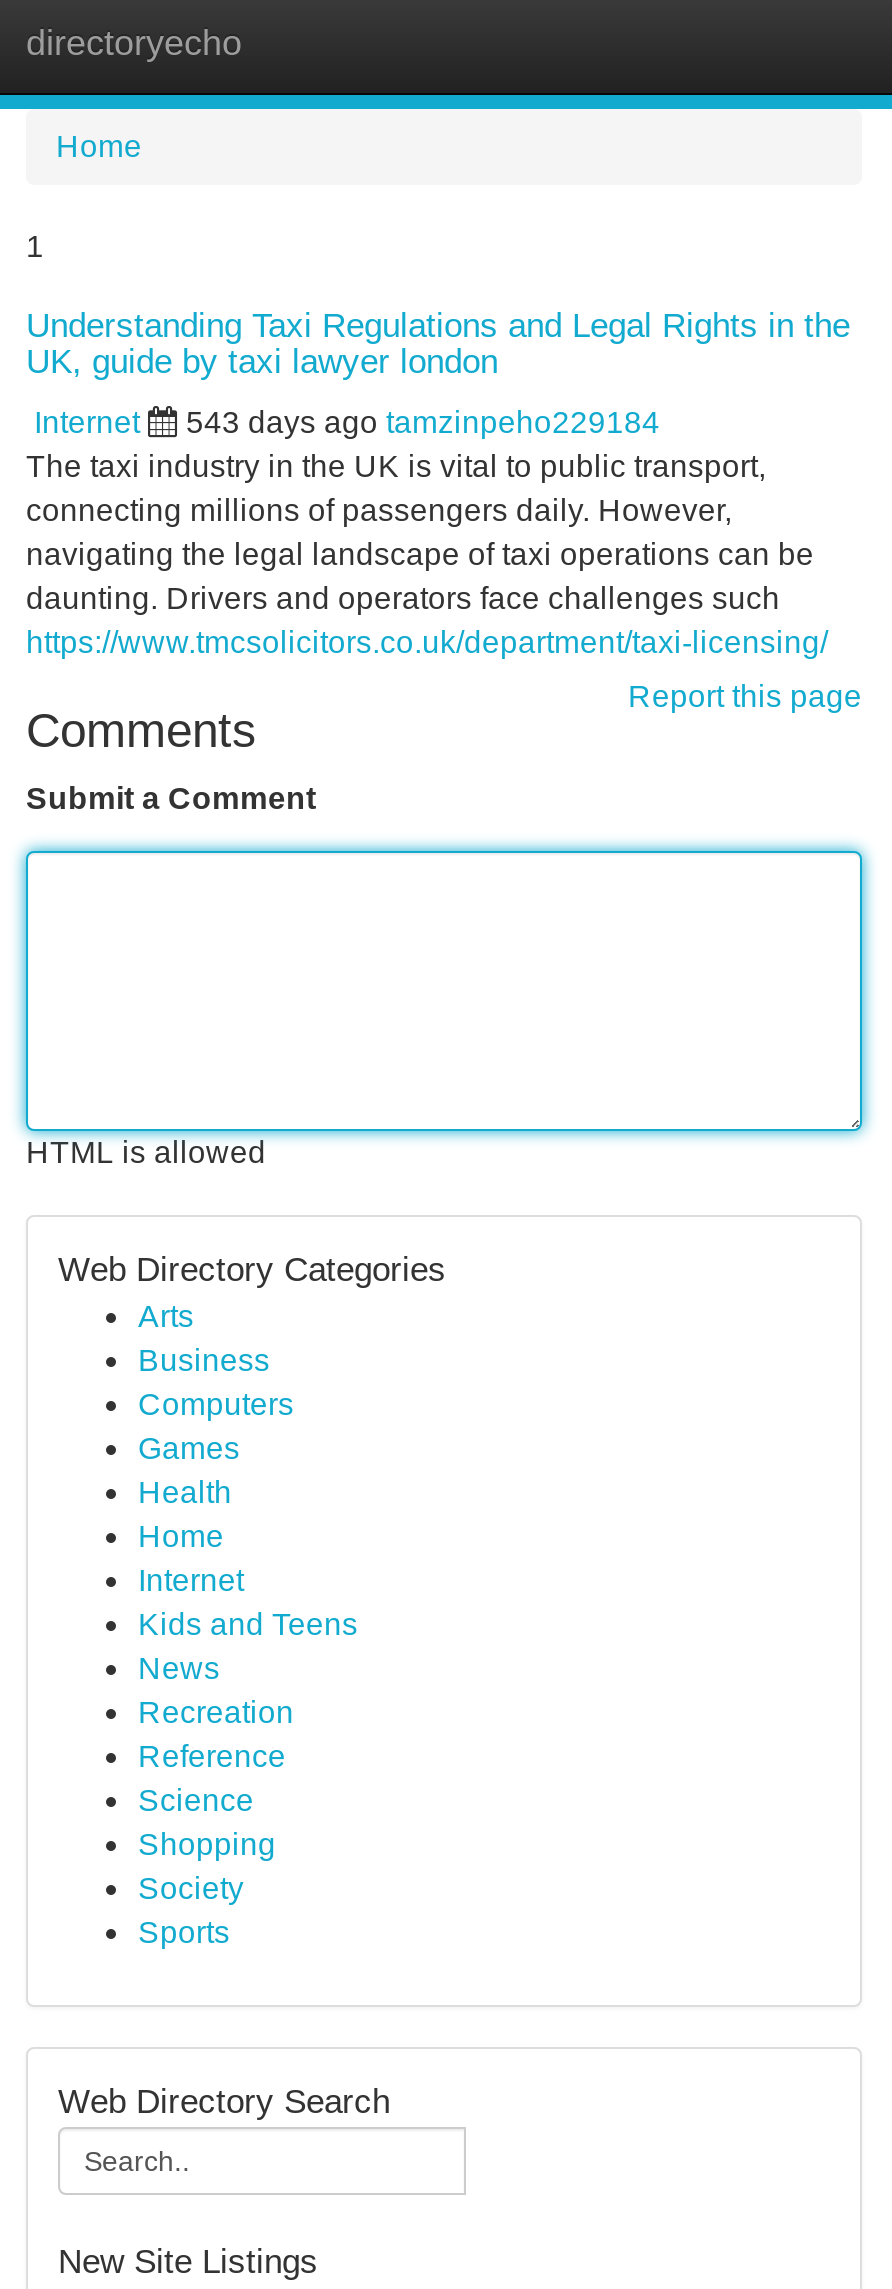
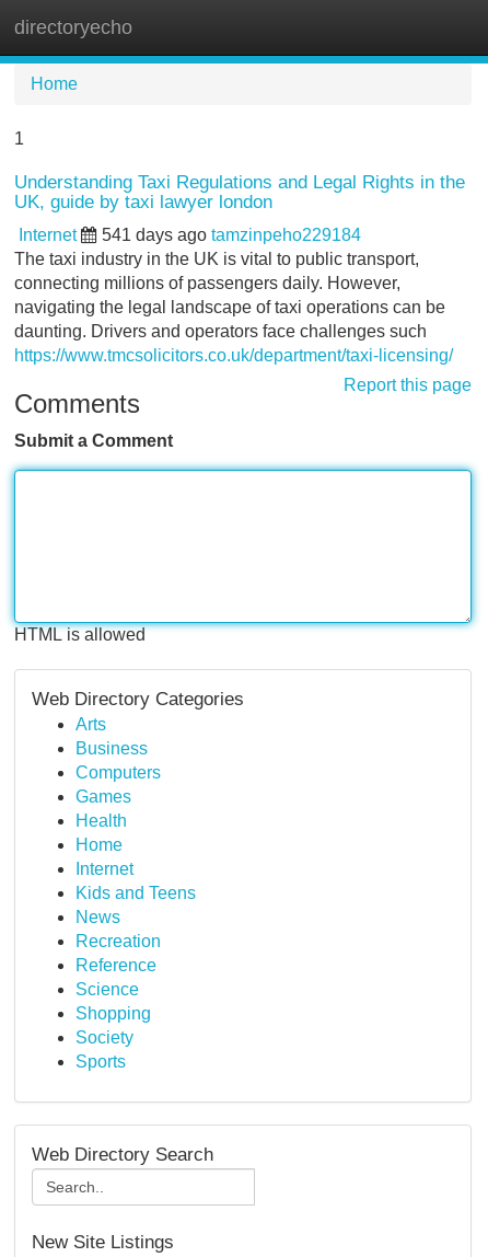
- 543 days ago tamzinpeho229184
+ 541 days ago tamzinpeho229184
